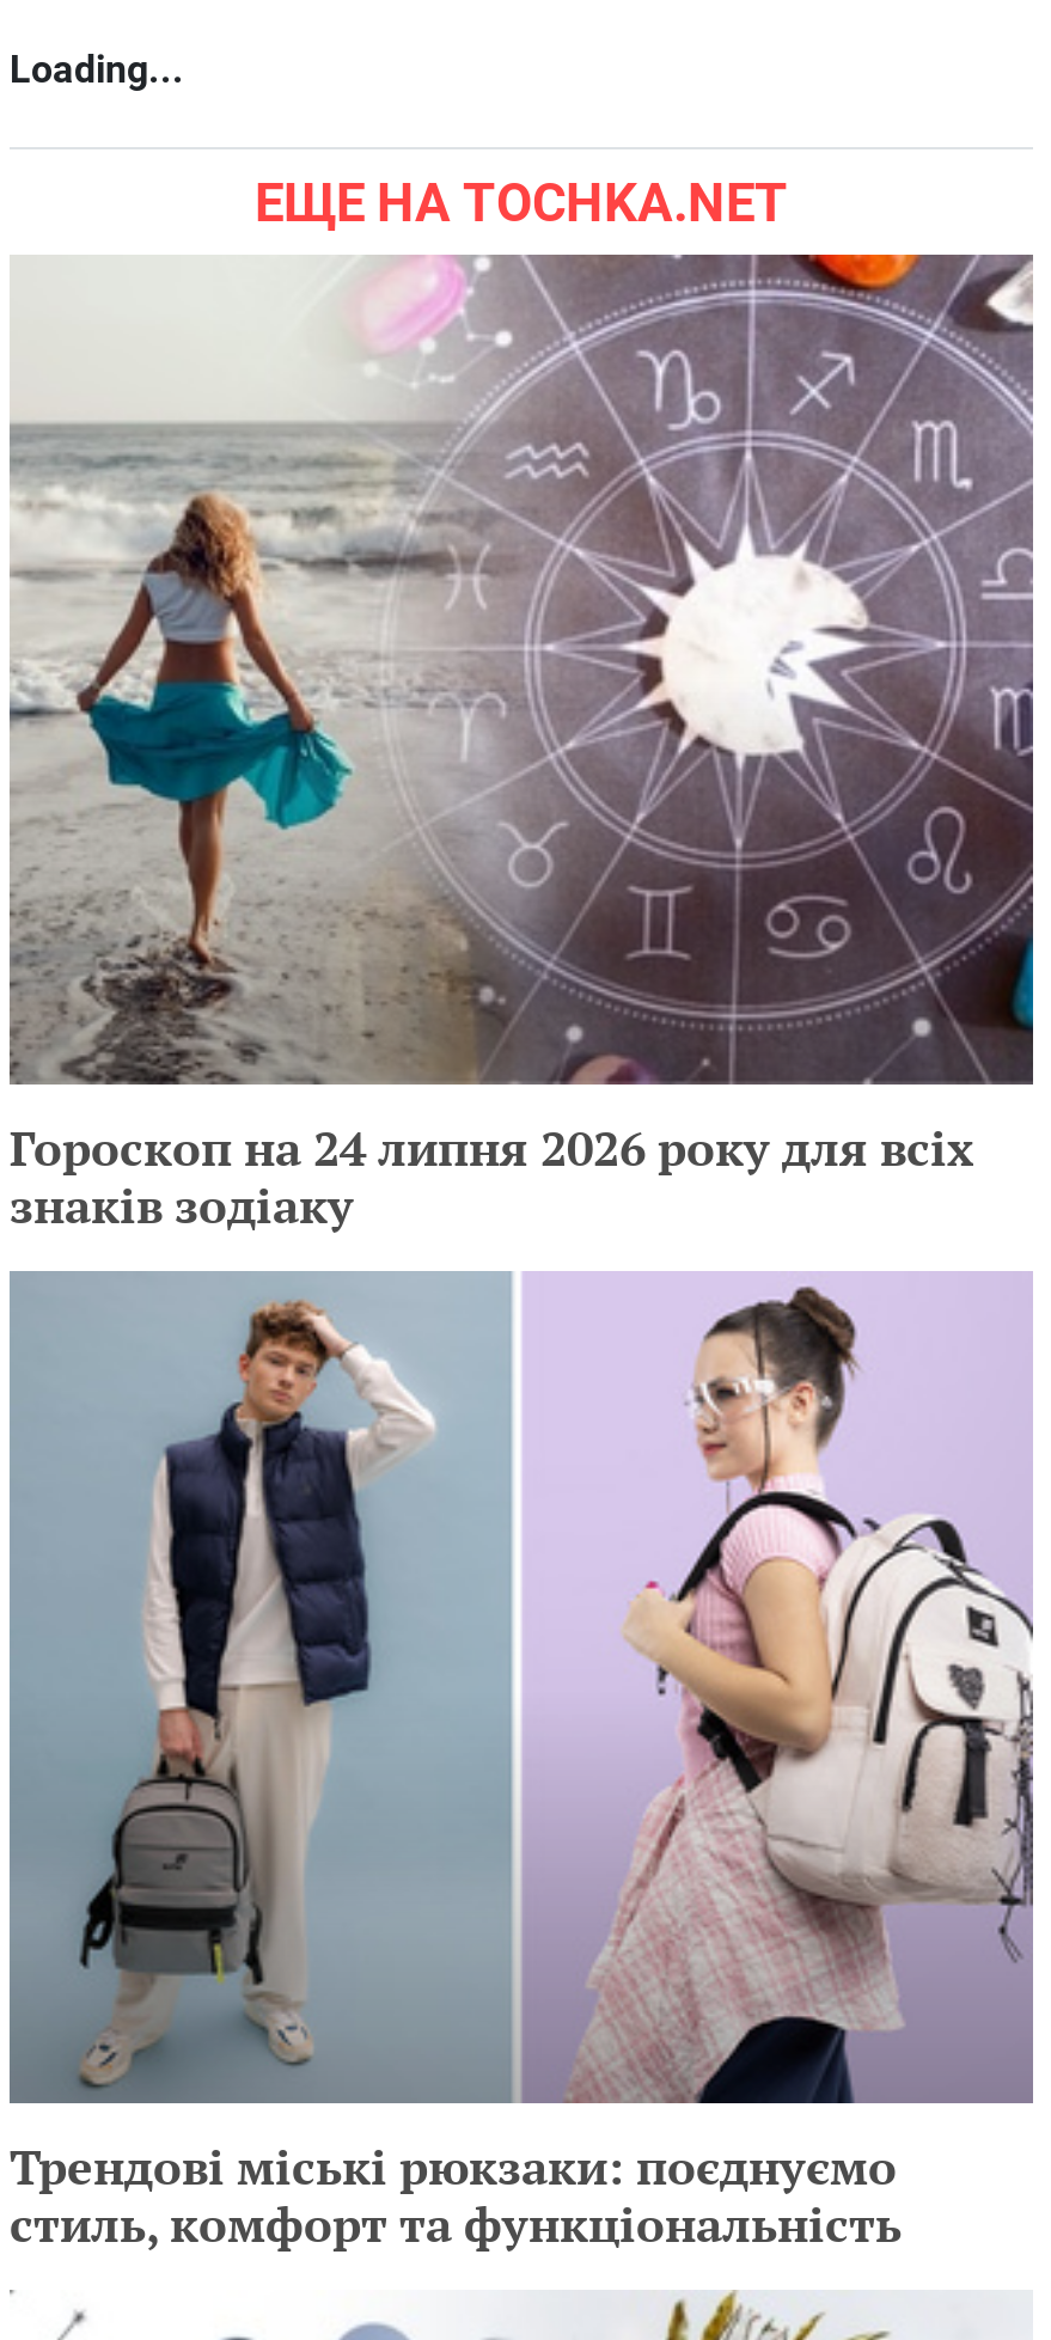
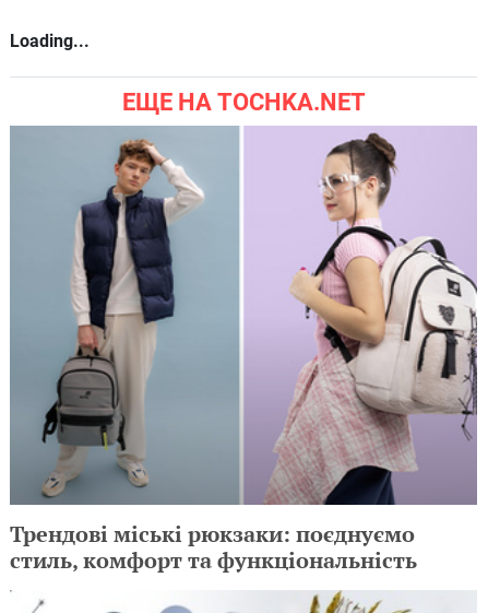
- [image]
- Гороскоп на 24 липня 2026 року для всіх
- знаків зодіаку
